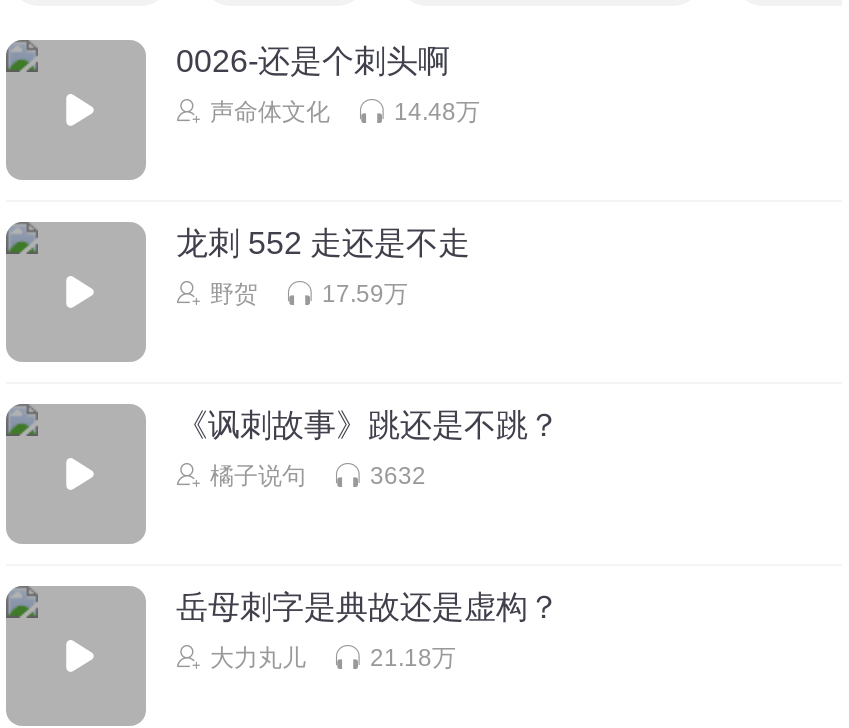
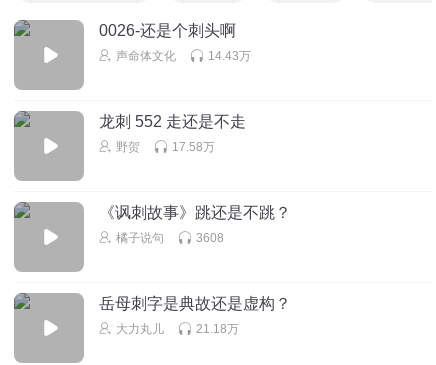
- 14.48万
+ 14.43万

- 17.59万
+ 17.58万

- 3632
+ 3608
